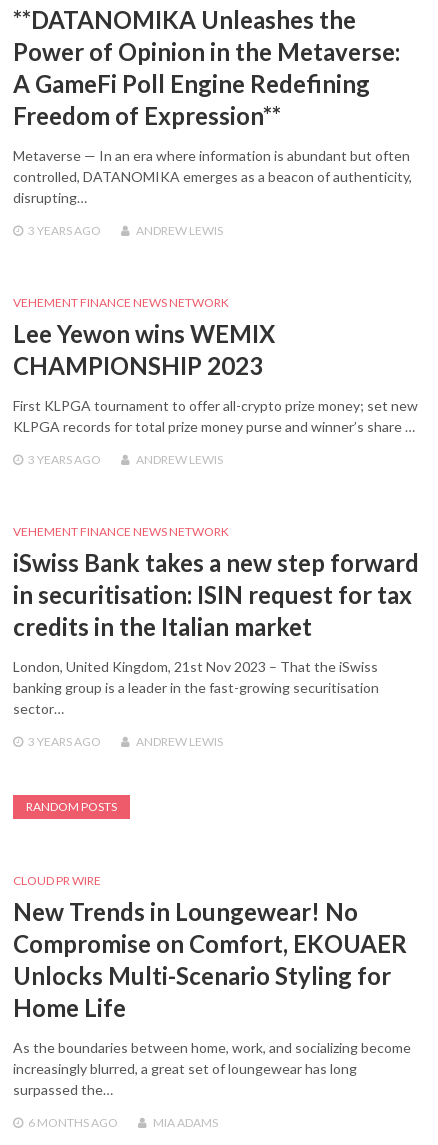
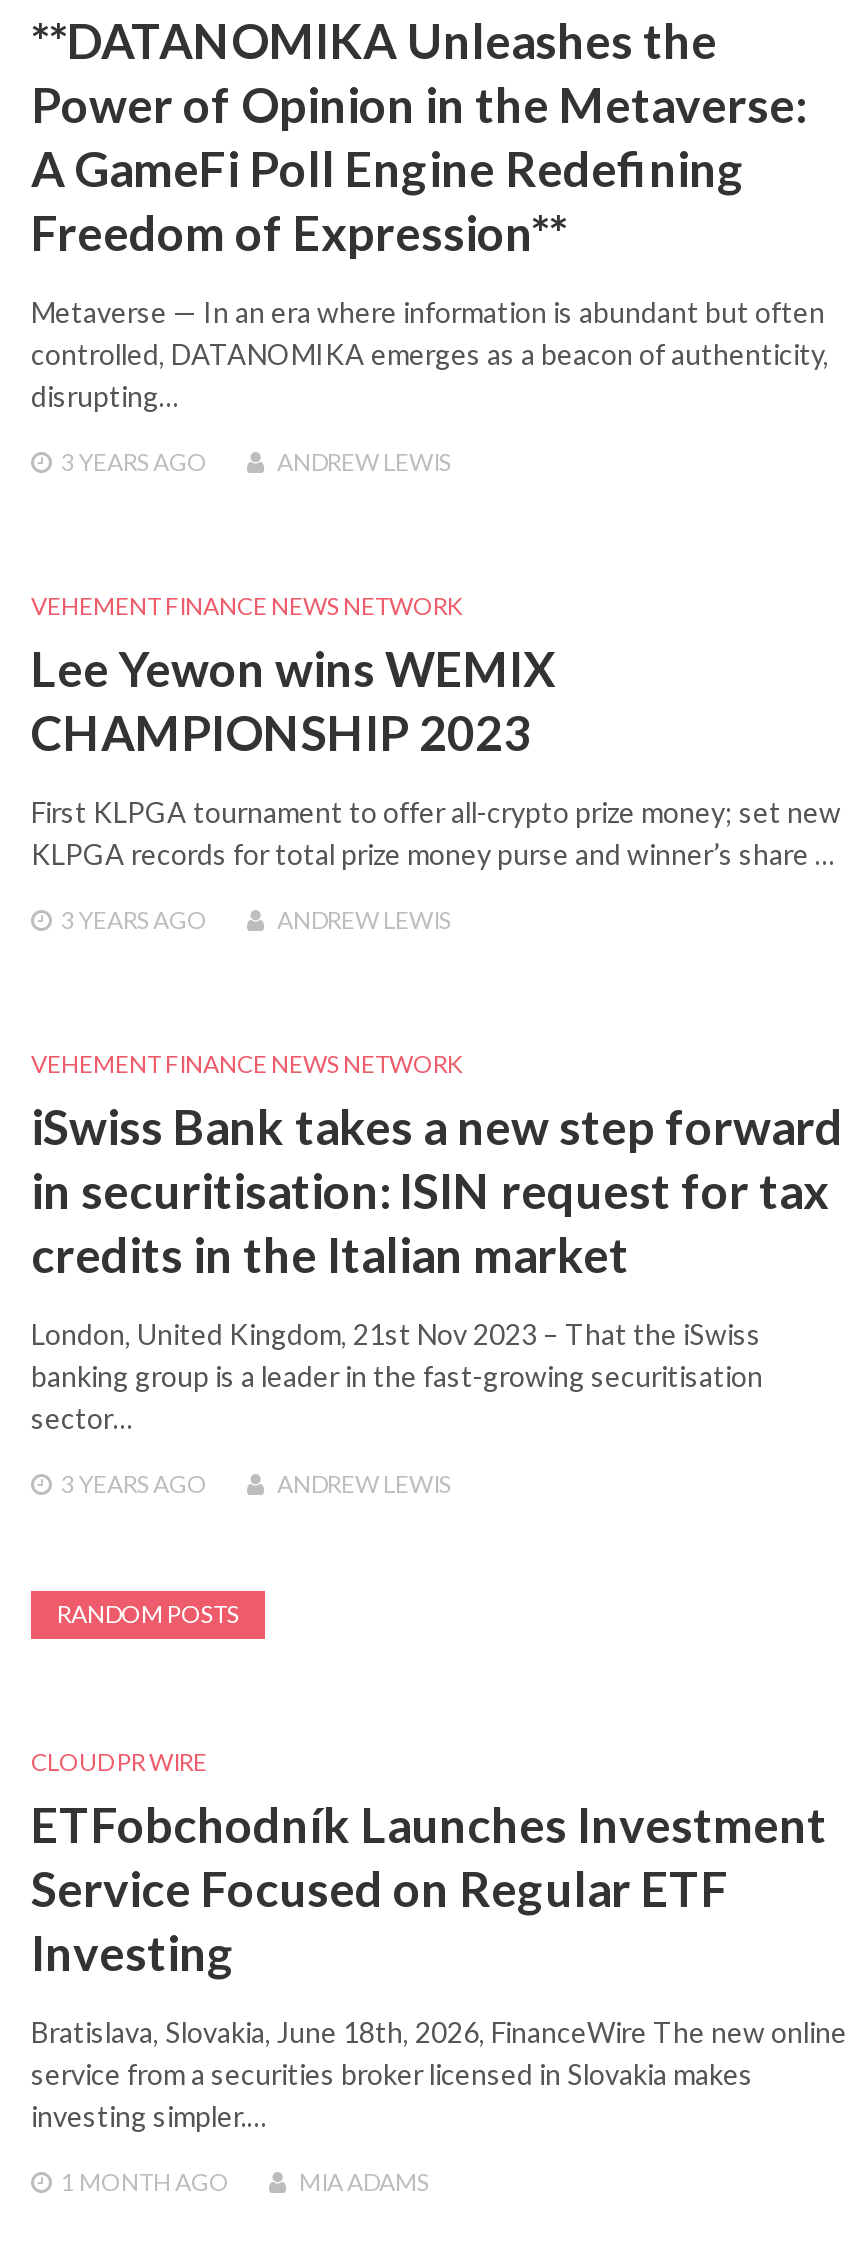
- New Trends in Loungewear! No
- Compromise on Comfort, EKOUAER
- Unlocks Multi-Scenario Styling for
- Home Life
+ ETFobchodník Launches Investment
+ Service Focused on Regular ETF
+ Investing

- As the boundaries between home, work, and socializing become
- increasingly blurred, a great set of loungewear has long
- surpassed the…
+ Bratislava, Slovakia, June 18th, 2026, FinanceWire The new online
+ service from a securities broker licensed in Slovakia makes
+ investing simpler.…

- 6 MONTHS AGO
+ 1 MONTH AGO
